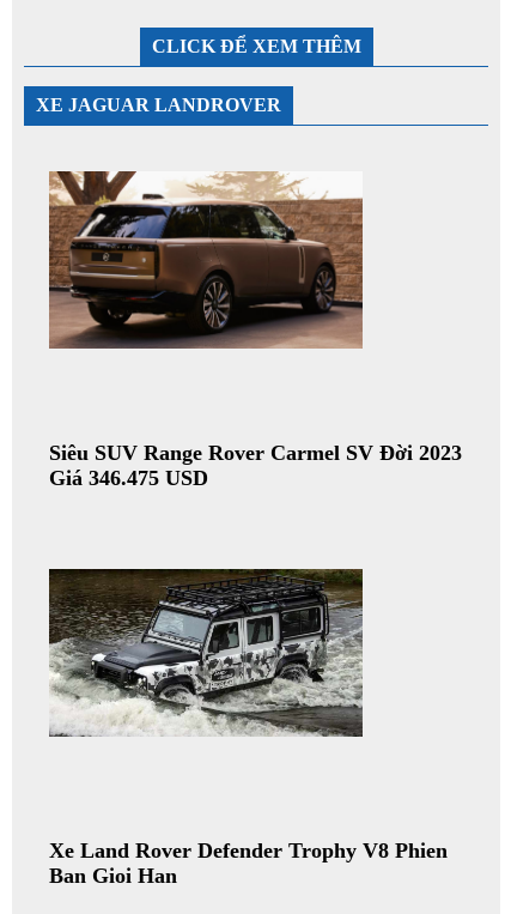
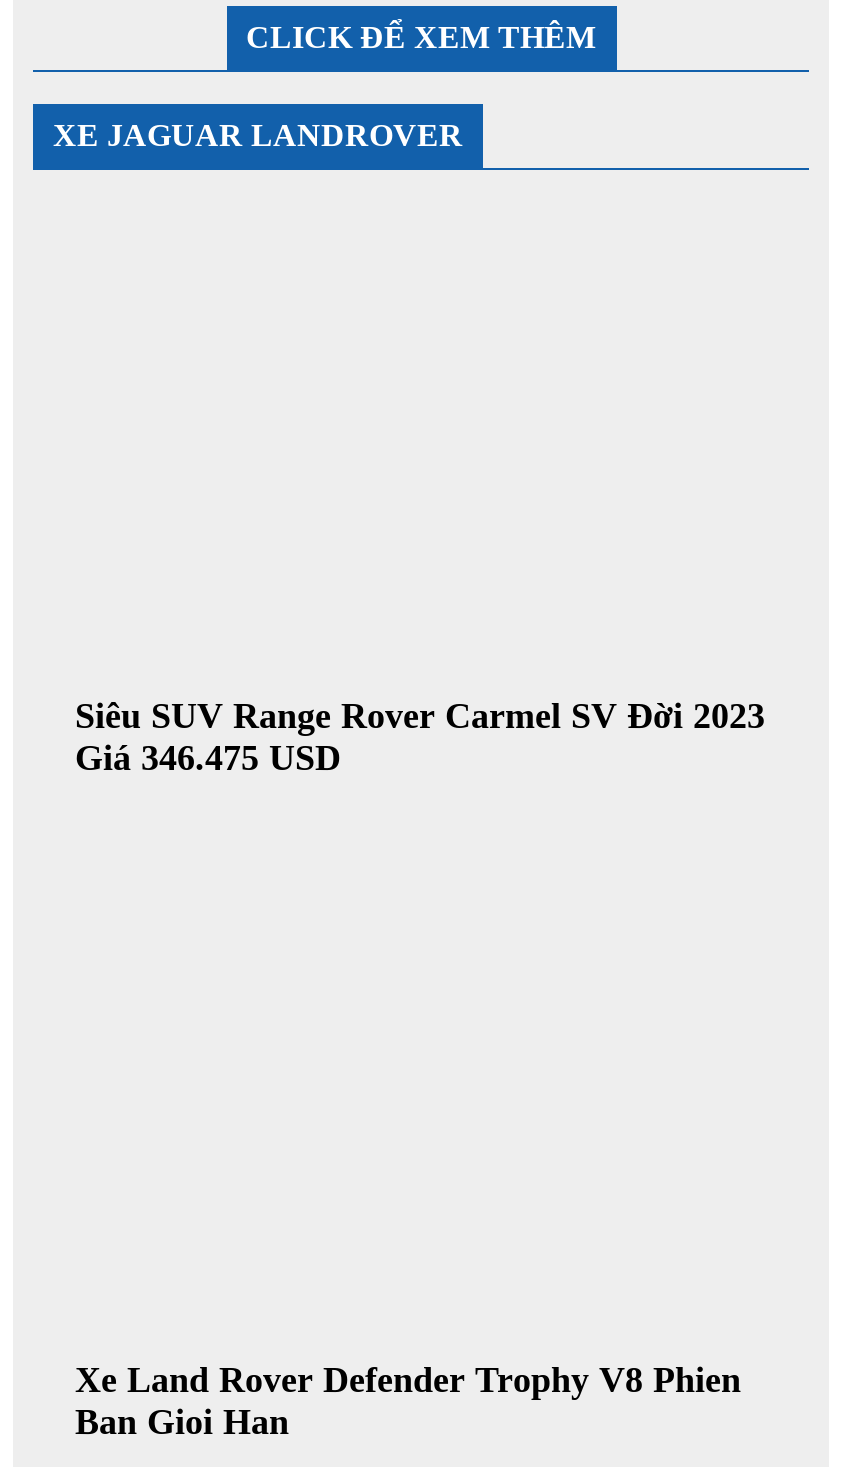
- [image]

- [image]
